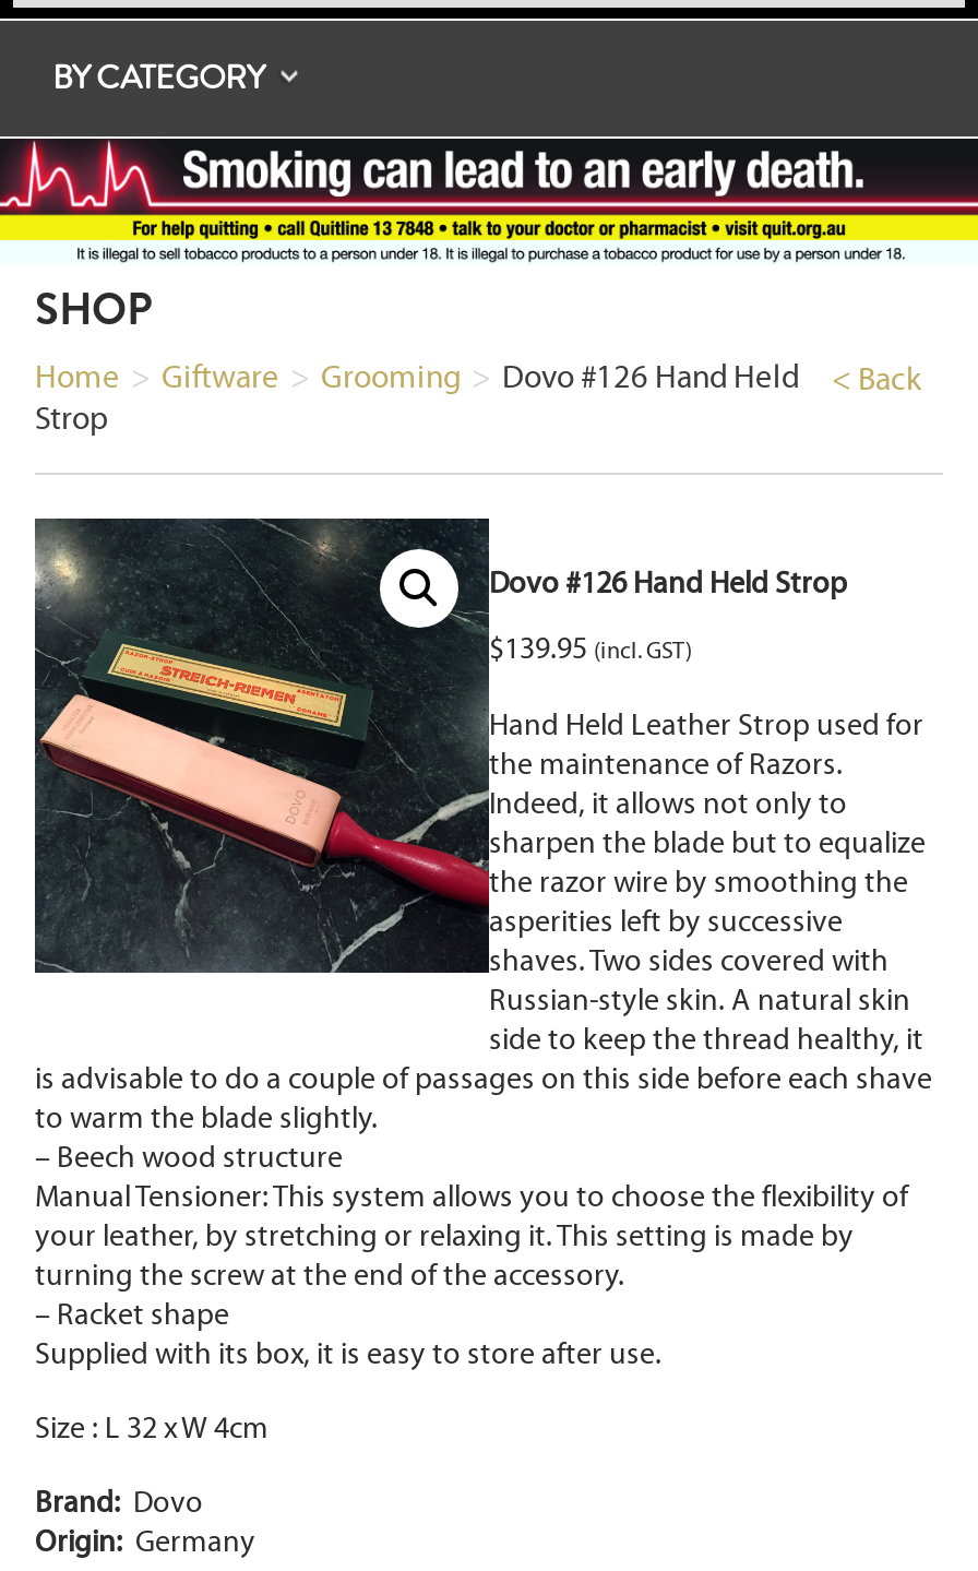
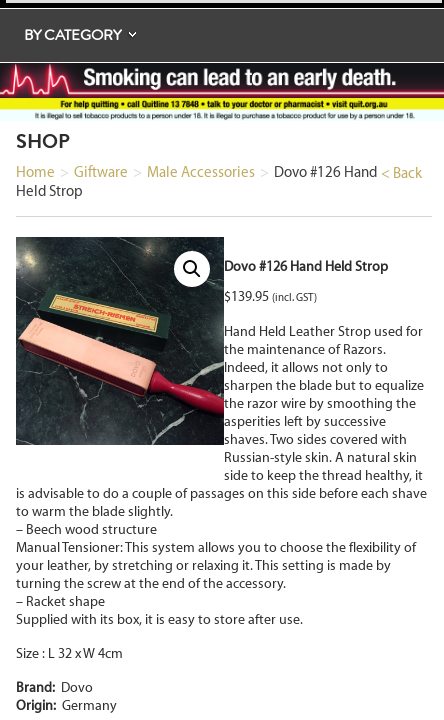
- Home > Giftware > Grooming > Dovo #126 Hand Held
- Strop
+ Home > Giftware > Male Accessories > Dovo #126 Hand
+ Held Strop
